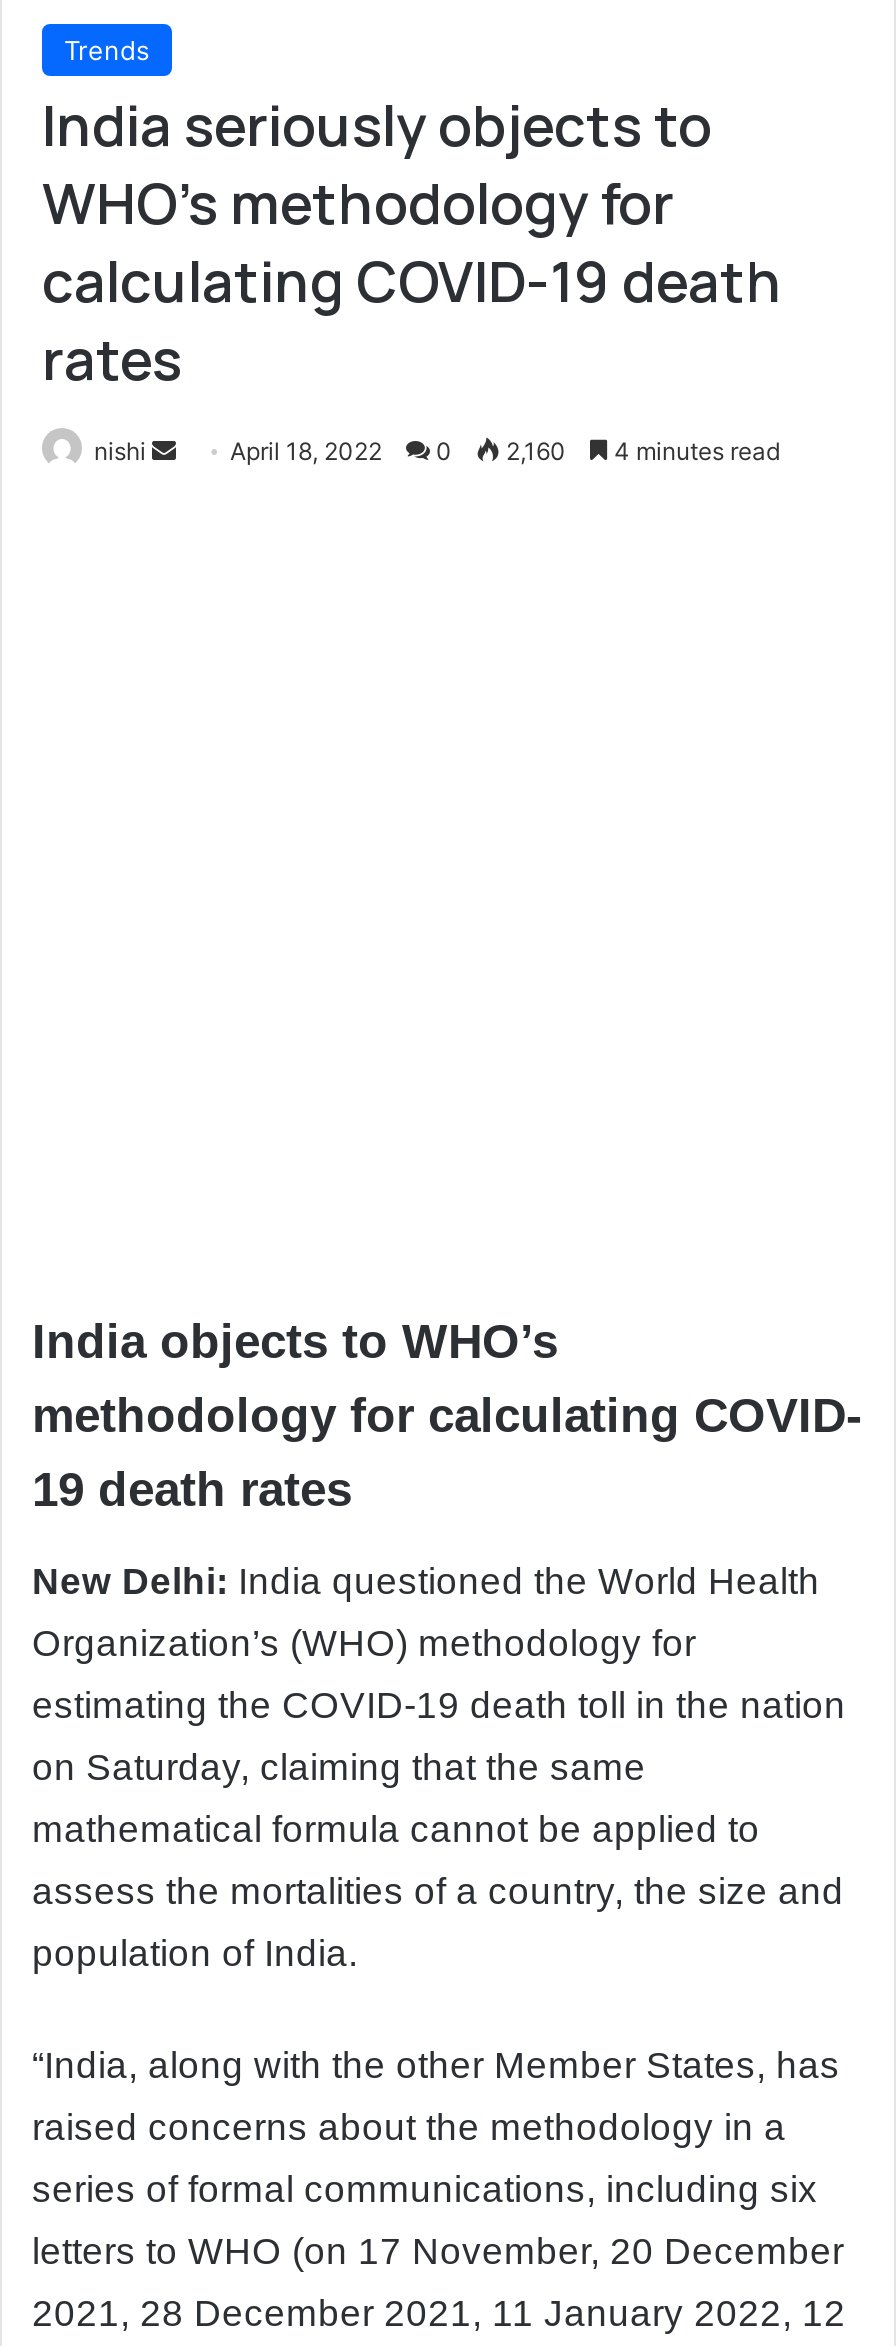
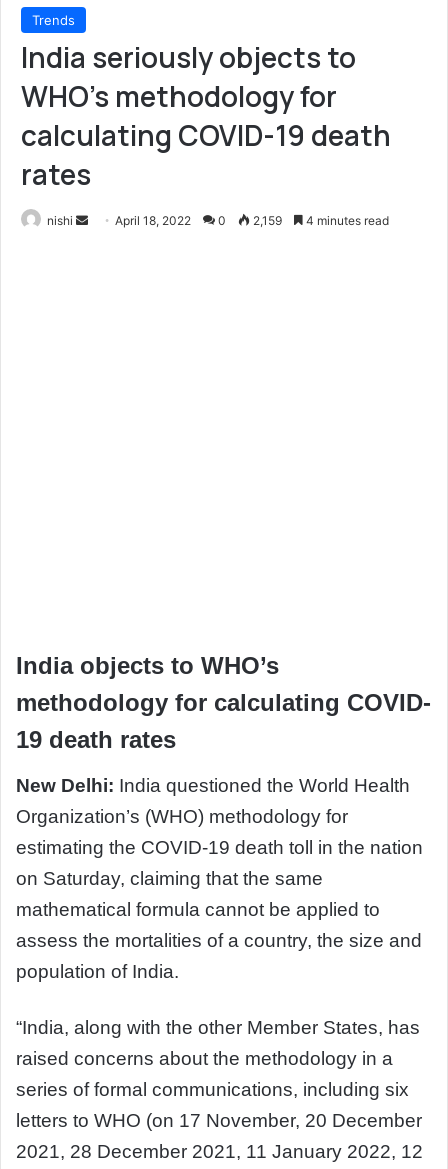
- 2,160
+ 2,159
